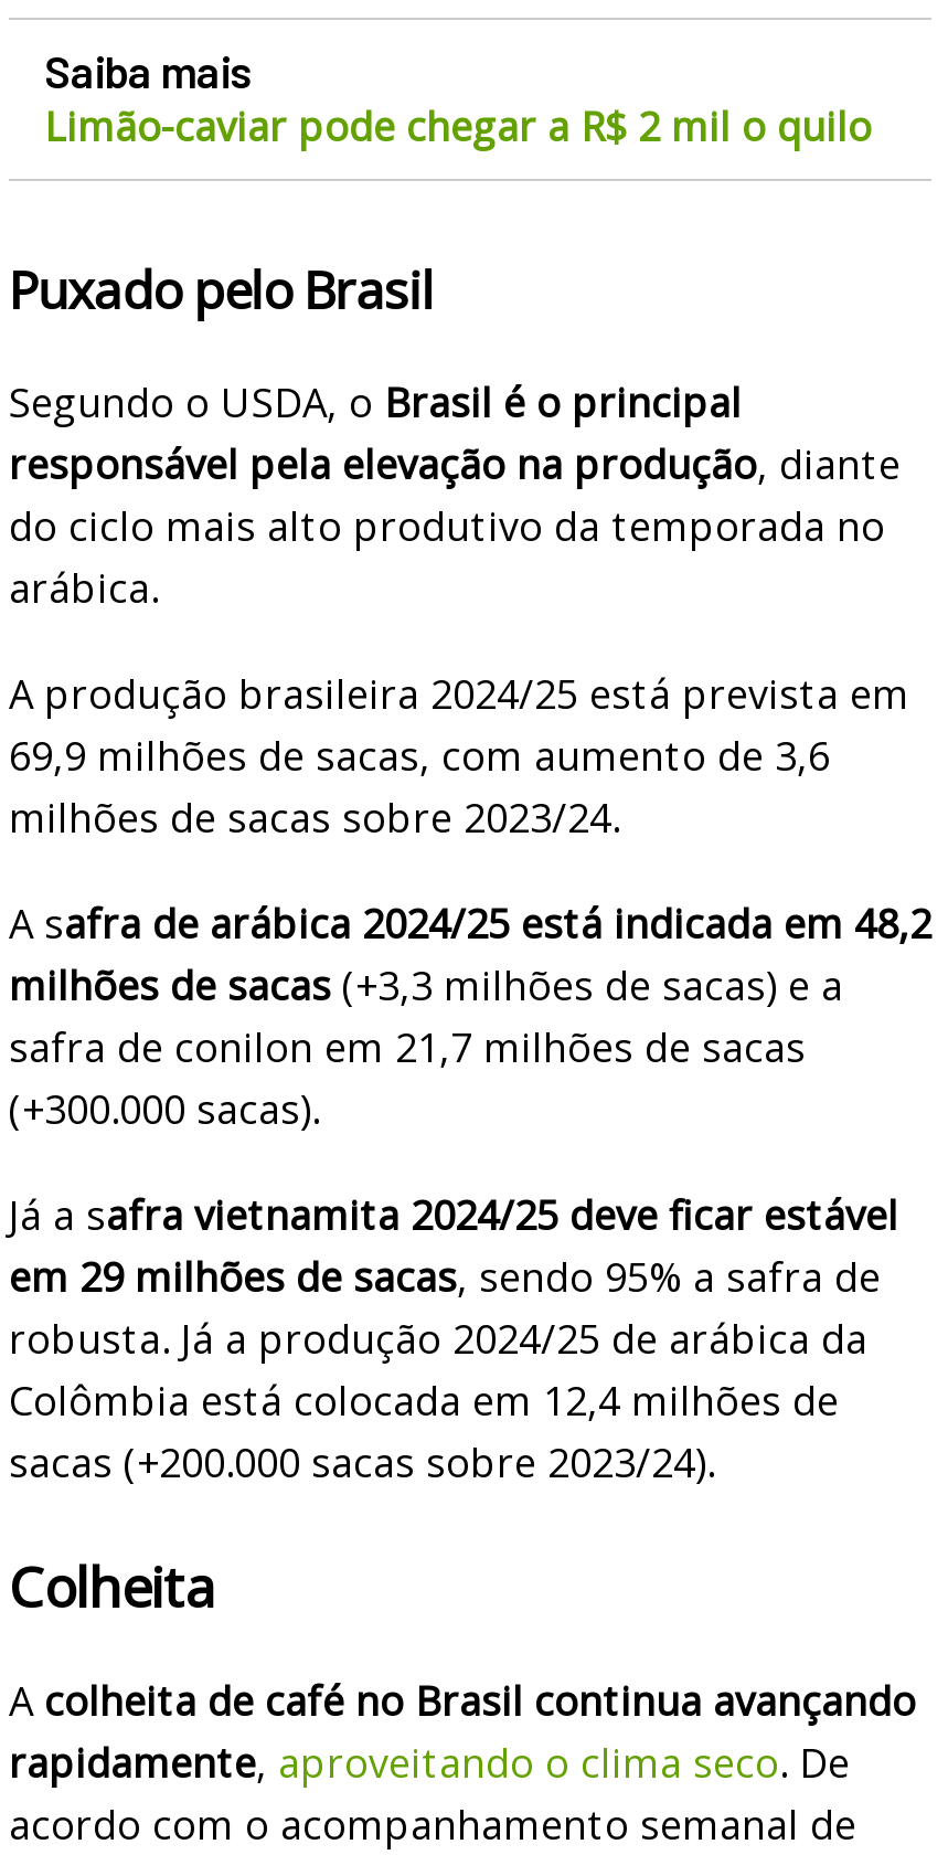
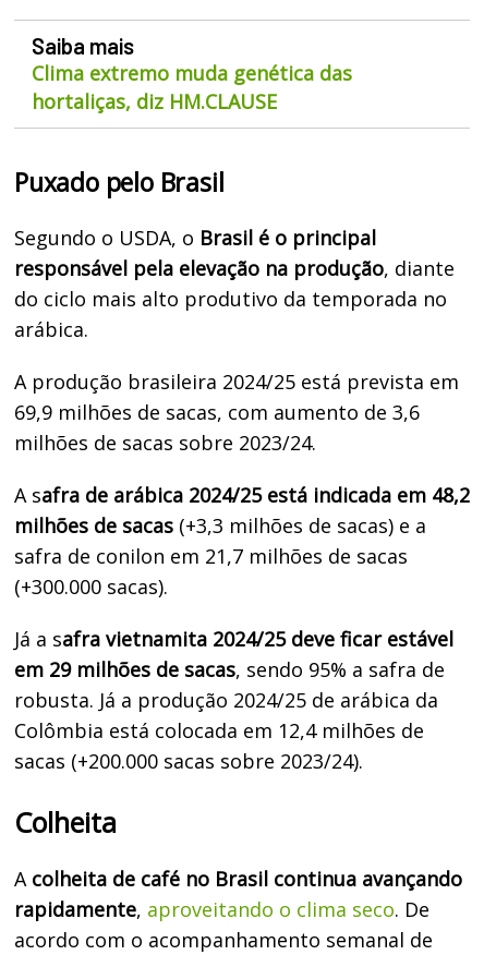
- Limão-caviar pode chegar a R$ 2 mil o quilo
+ Clima extremo muda genética das
+ hortaliças, diz HM.CLAUSE
